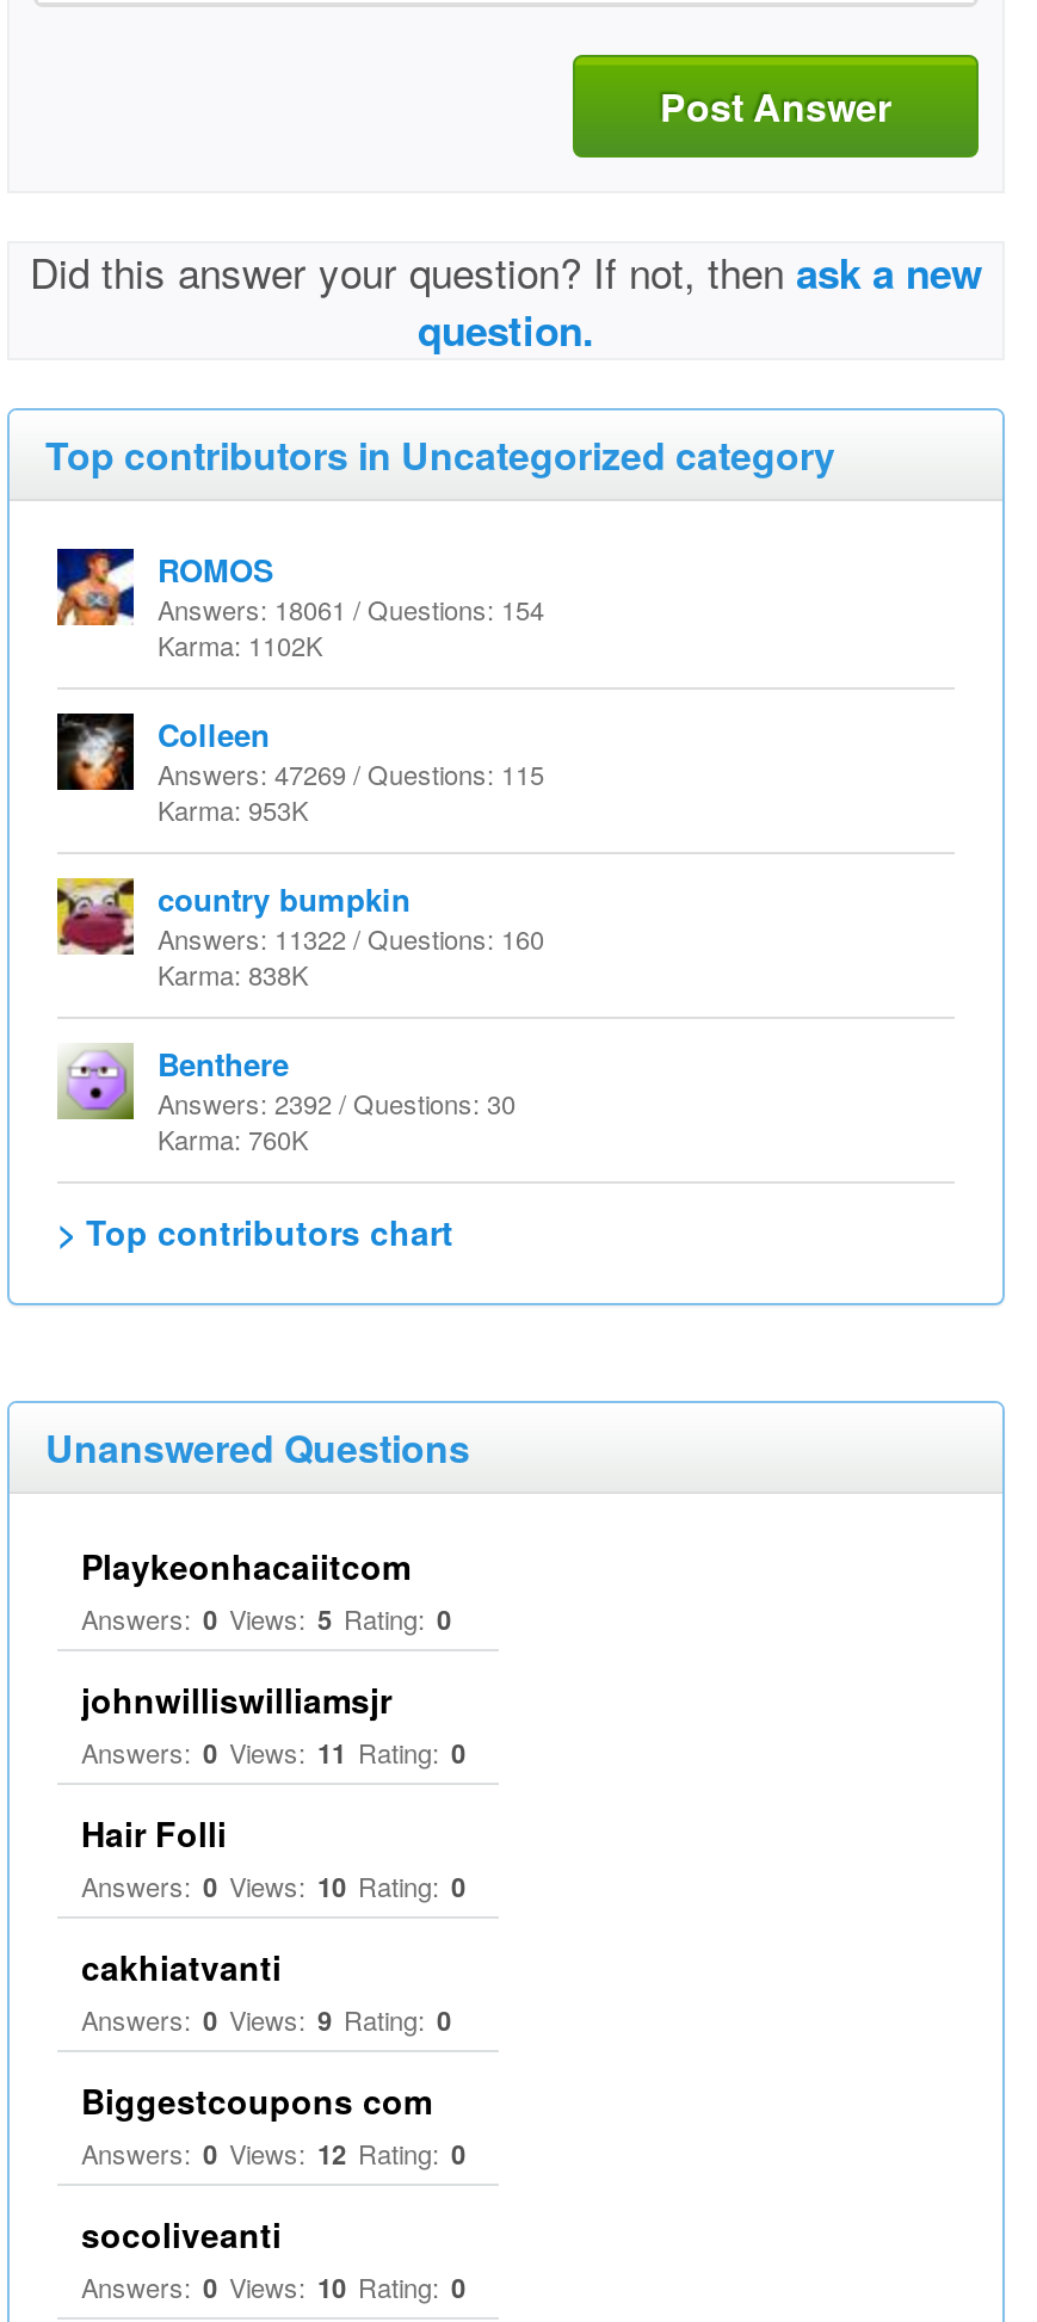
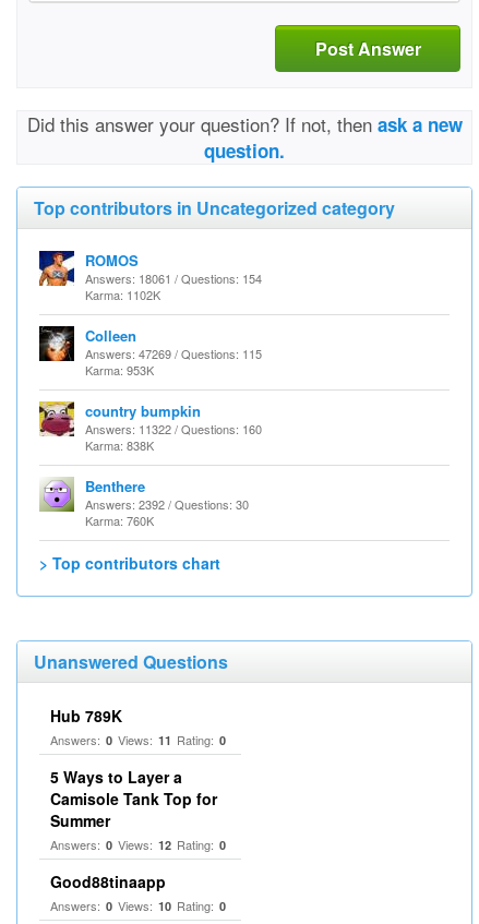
- Playkeonhacaiitcom
- Answers: 0 Views: 5 Rating: 0
- johnwilliswilliamsjr
+ Hub 789K

- Hair Folli
- Answers: 0 Views: 10 Rating: 0
- cakhiatvanti
- Answers: 0 Views: 9 Rating: 0
- Biggestcoupons com
+ 5 Ways to Layer a
+ Camisole Tank Top for
+ Summer

- socoliveanti
+ Good88tinaapp
